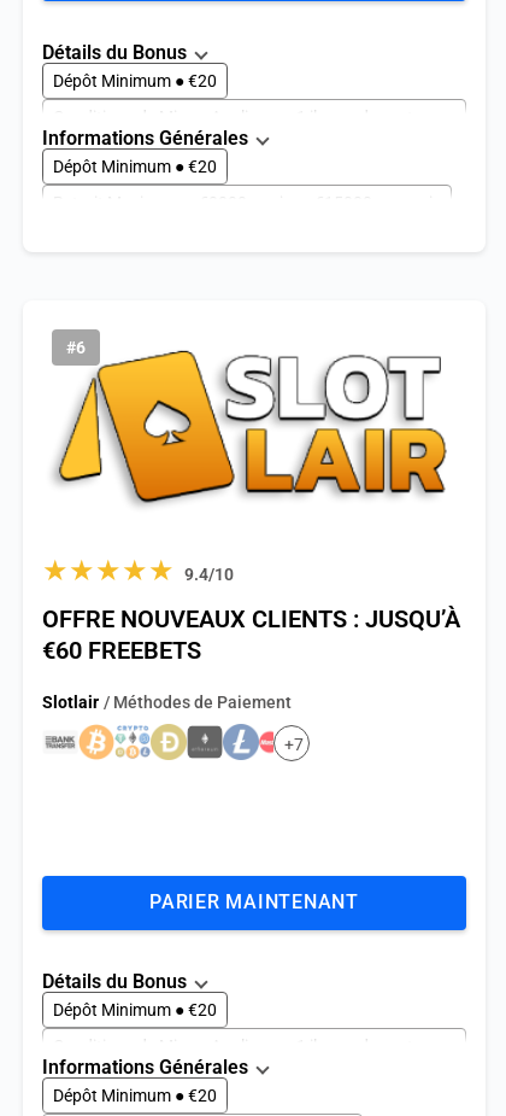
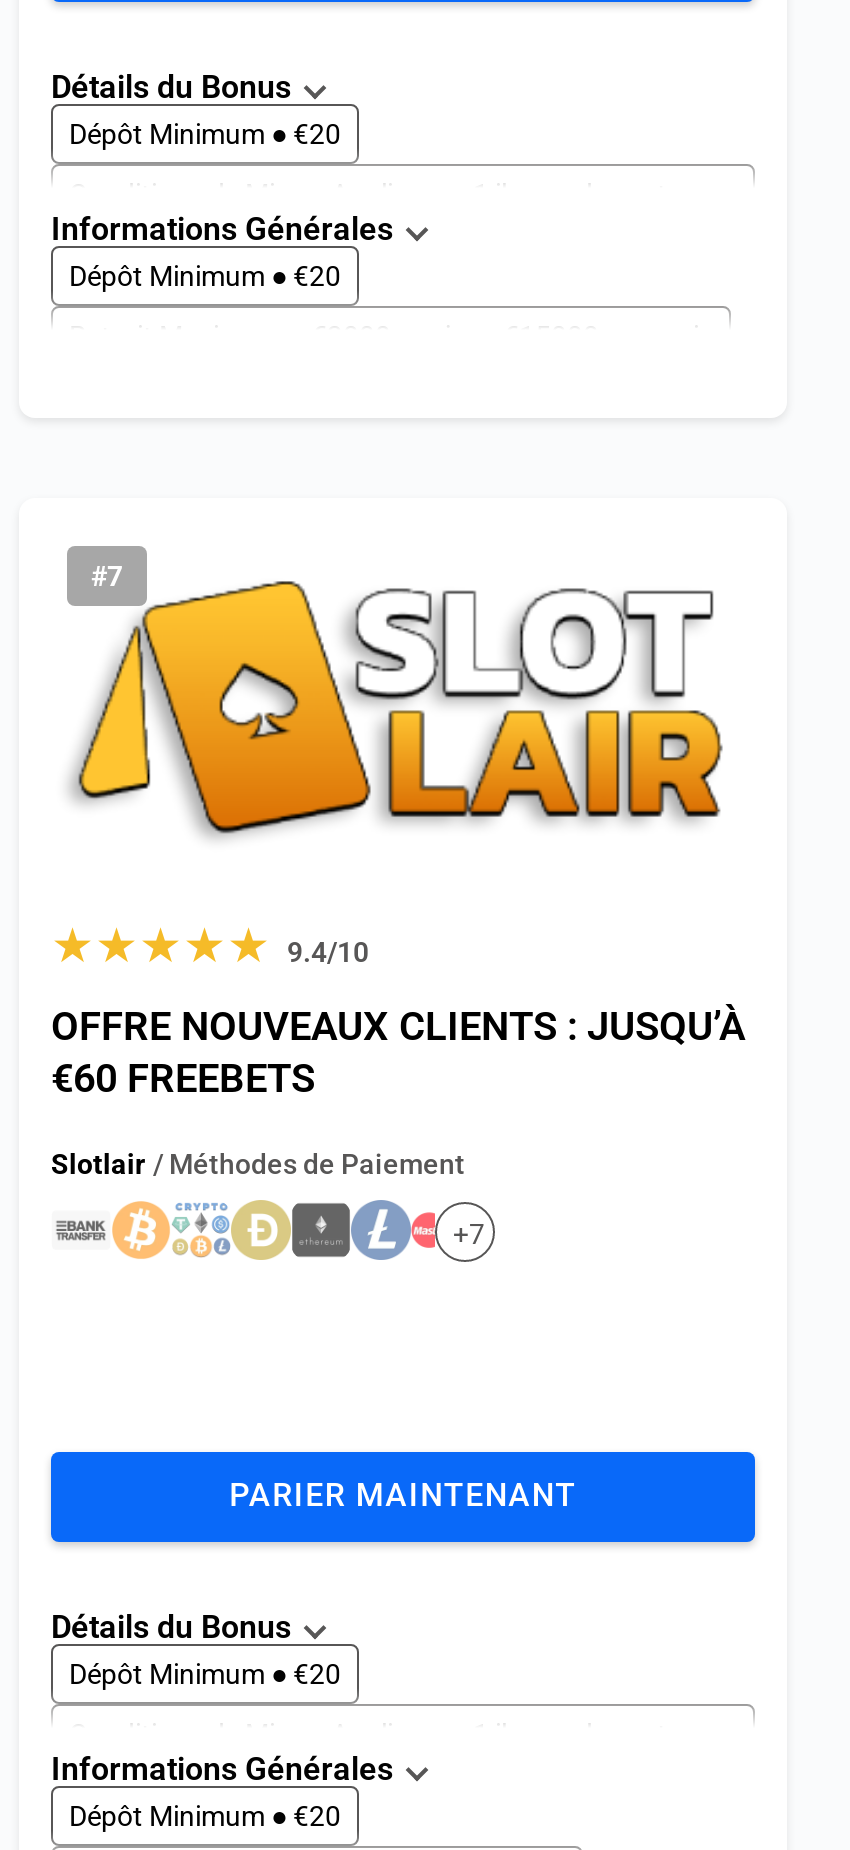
- #6
+ #7
